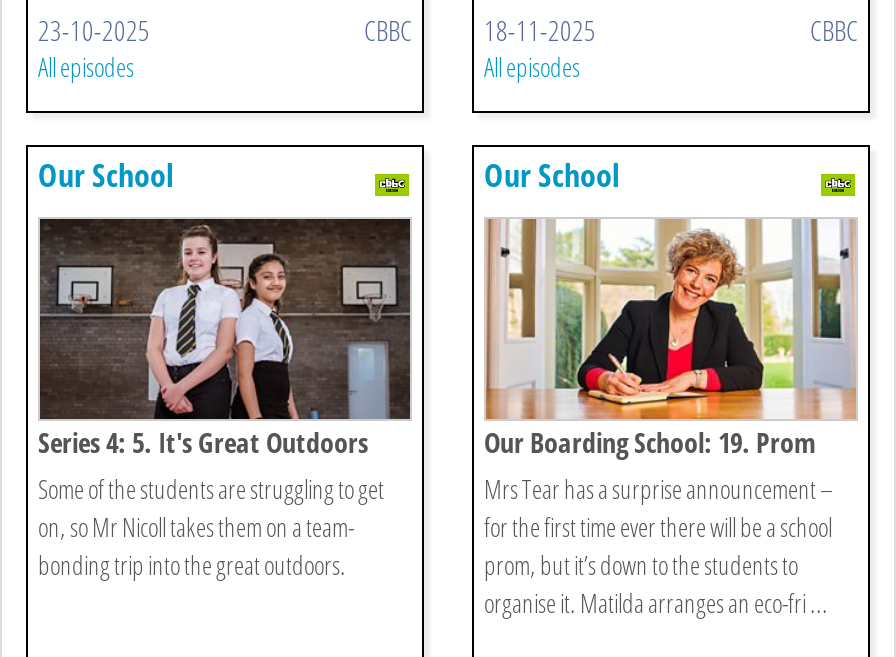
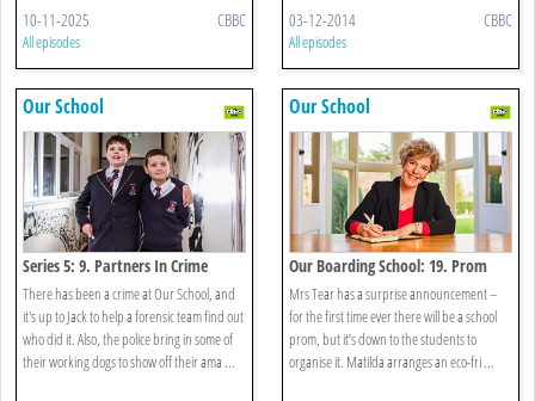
- 23-10-2025
+ 10-11-2025

- CBBC 18-11-2025
+ CBBC 03-12-2014

- [image]
- Series 4: 5. It's Great Outdoors
- Some of the students are struggling to get
- on, so Mr Nicoll takes them on a team-
- bonding trip into the great outdoors.
+ [image]
+ Series 5: 9. Partners In Crime
+ There has been a crime at Our School, and
+ it's up to Jack to help a forensic team find out
+ who did it. Also, the police bring in some of
+ their working dogs to show off their ama ...
